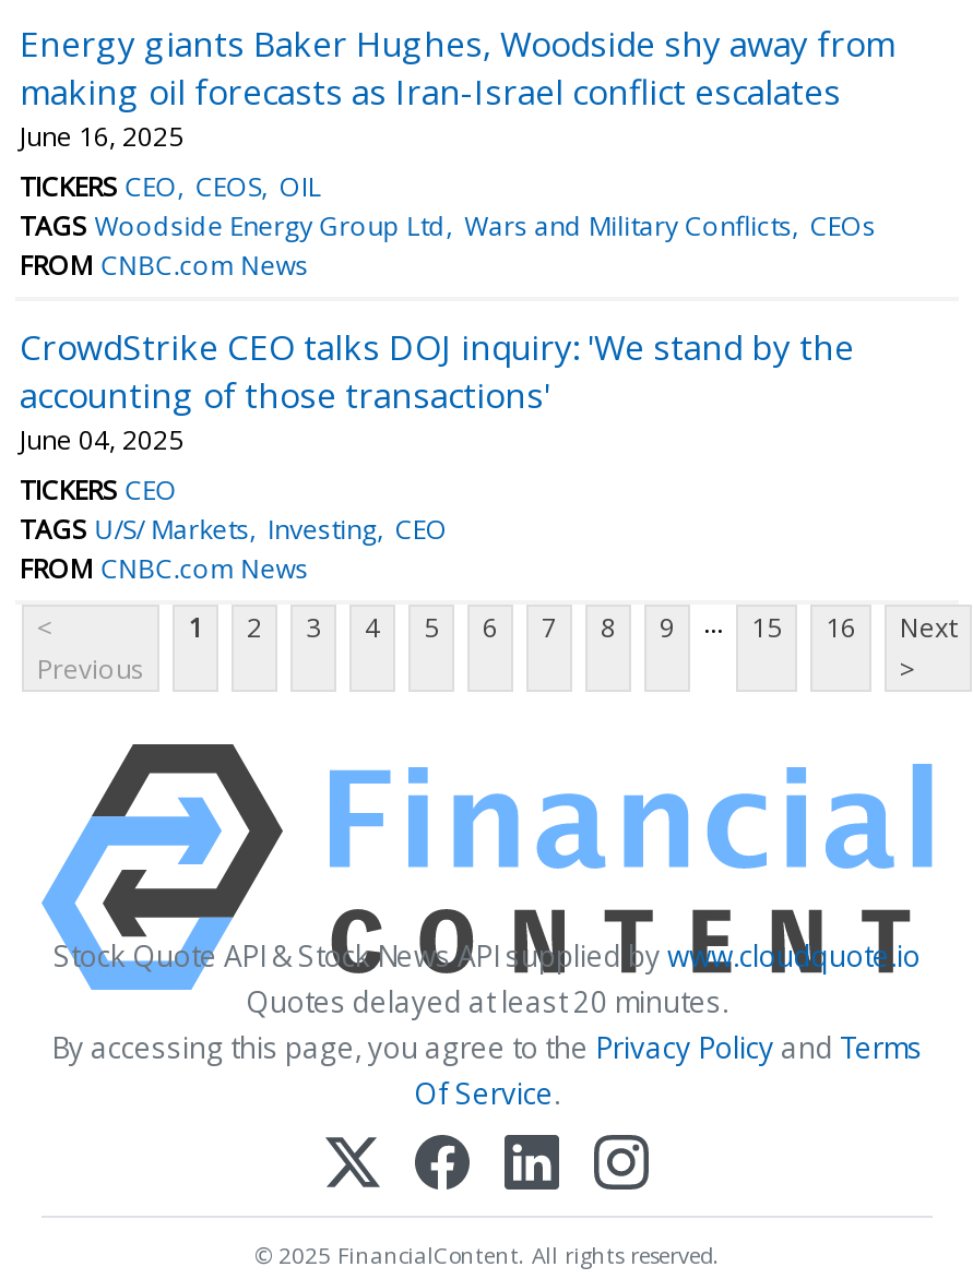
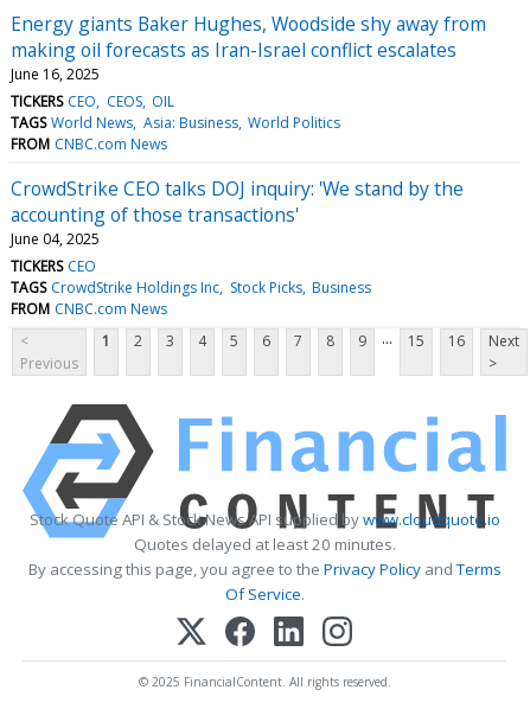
- TAGS Woodside Energy Group Ltd Wars and Military Conflicts CEOs
+ TAGS World News Asia: Business World Politics

- TAGS U/S/ Markets Investing CEO
+ TAGS CrowdStrike Holdings Inc Stock Picks Business
